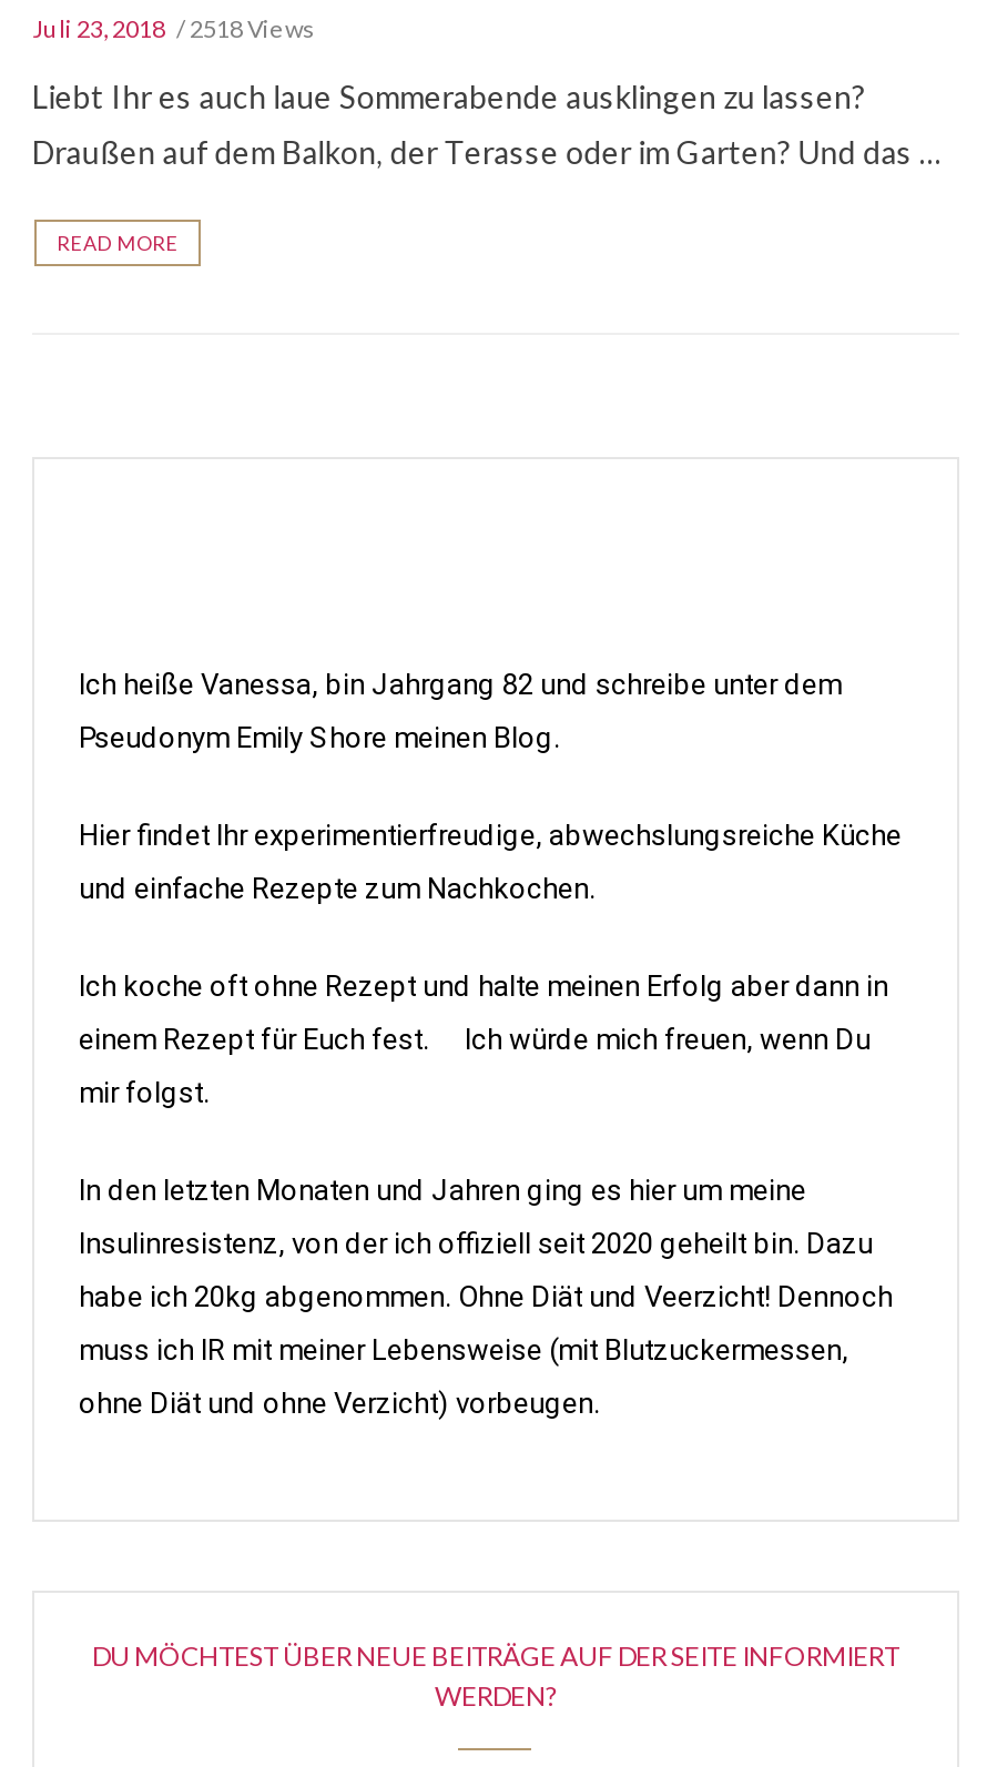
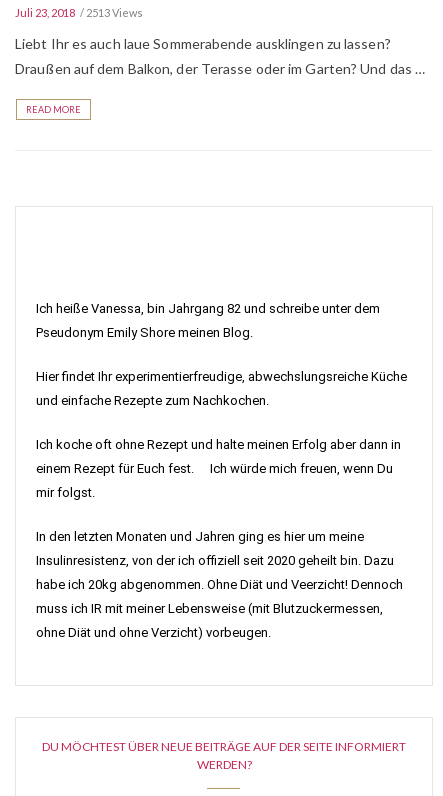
- Juli 23, 2018 2518 Views
+ Juli 23, 2018 2513 Views
